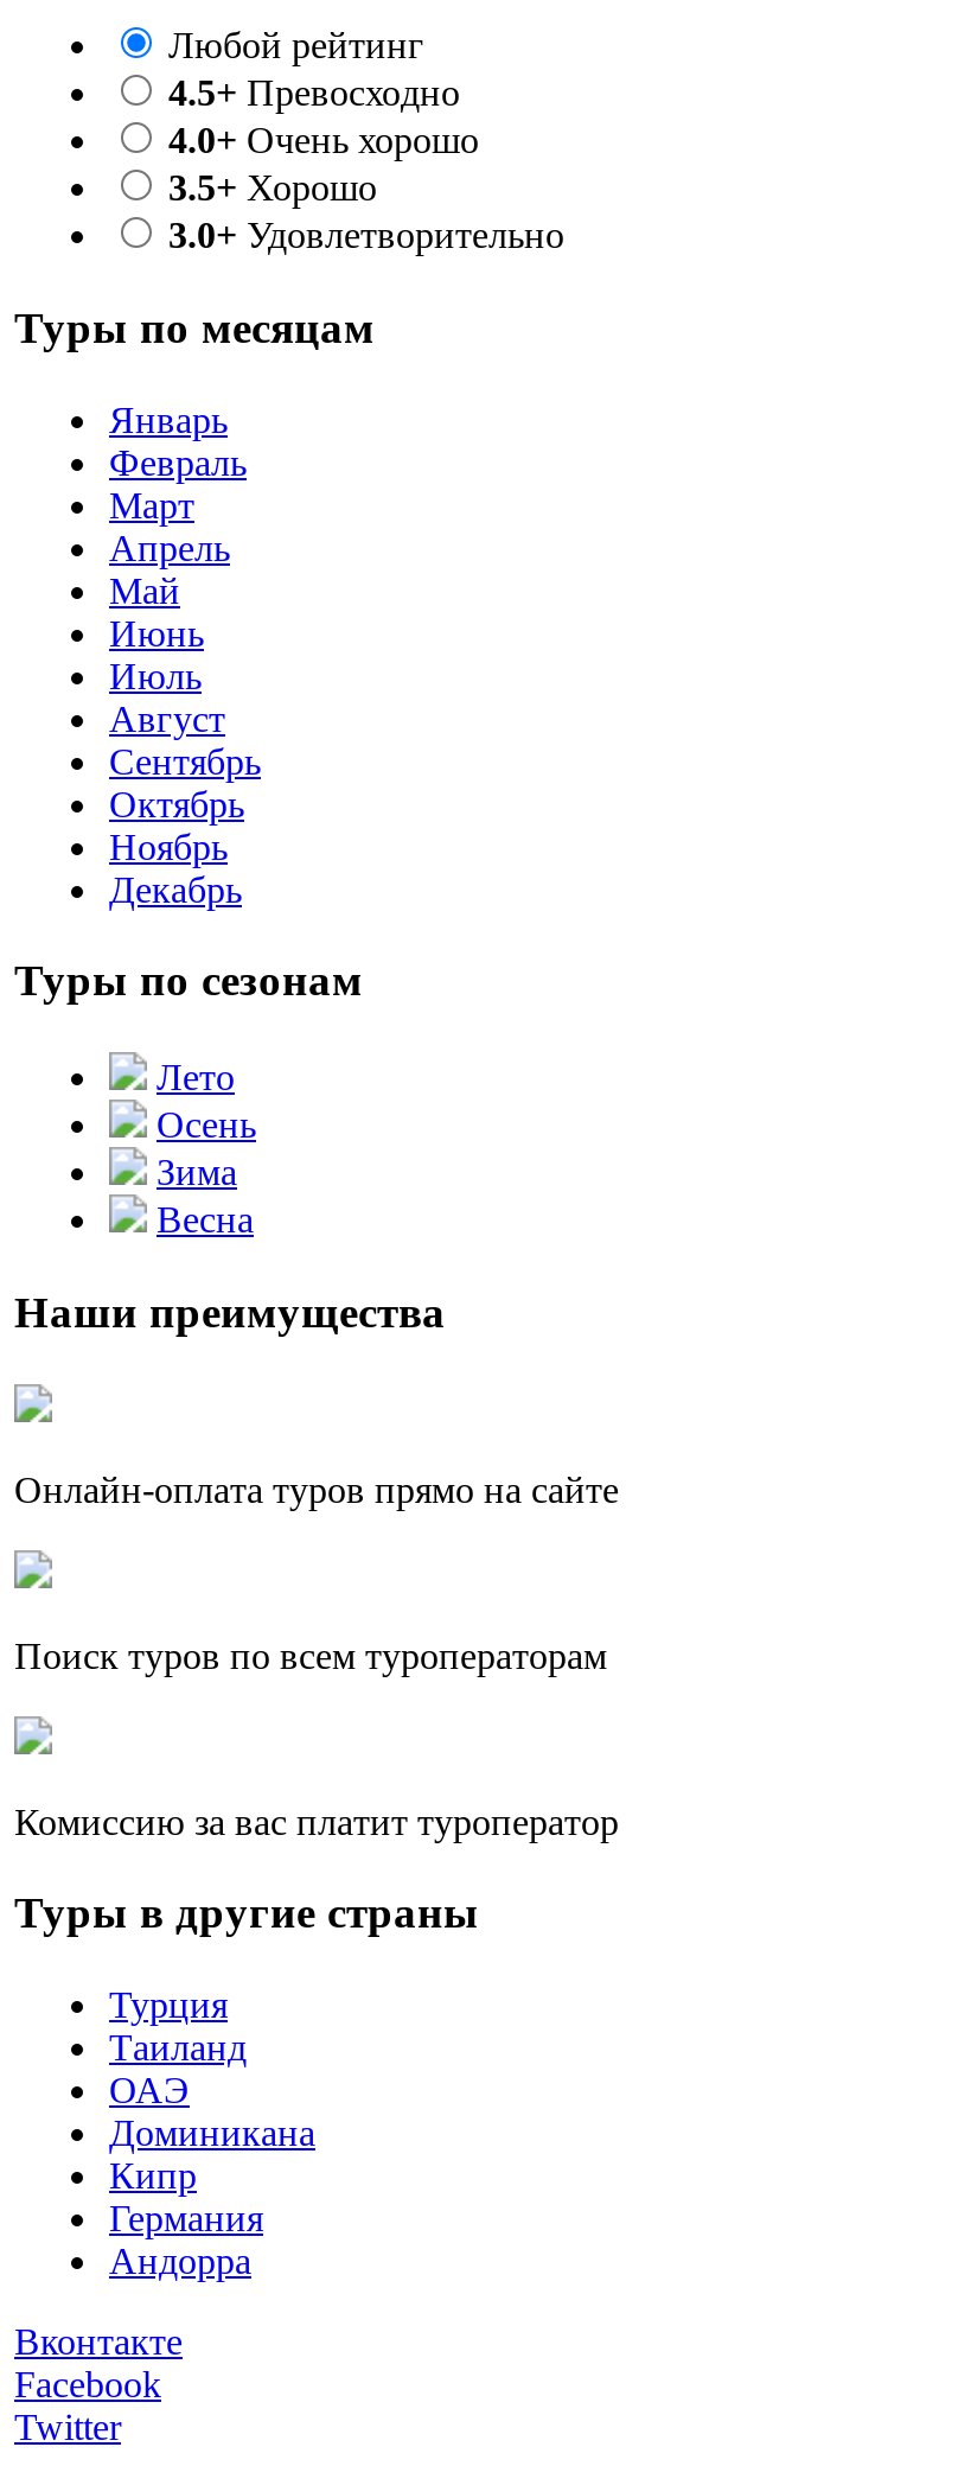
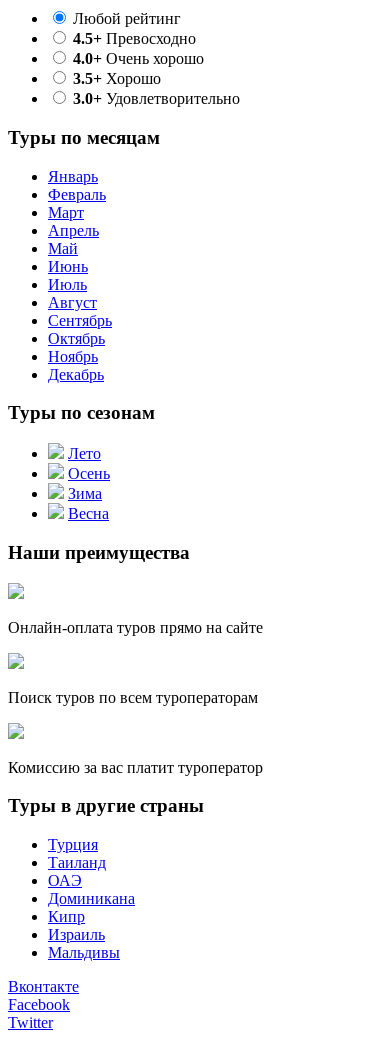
- Германия
- Андорра
+ Израиль
+ Мальдивы
